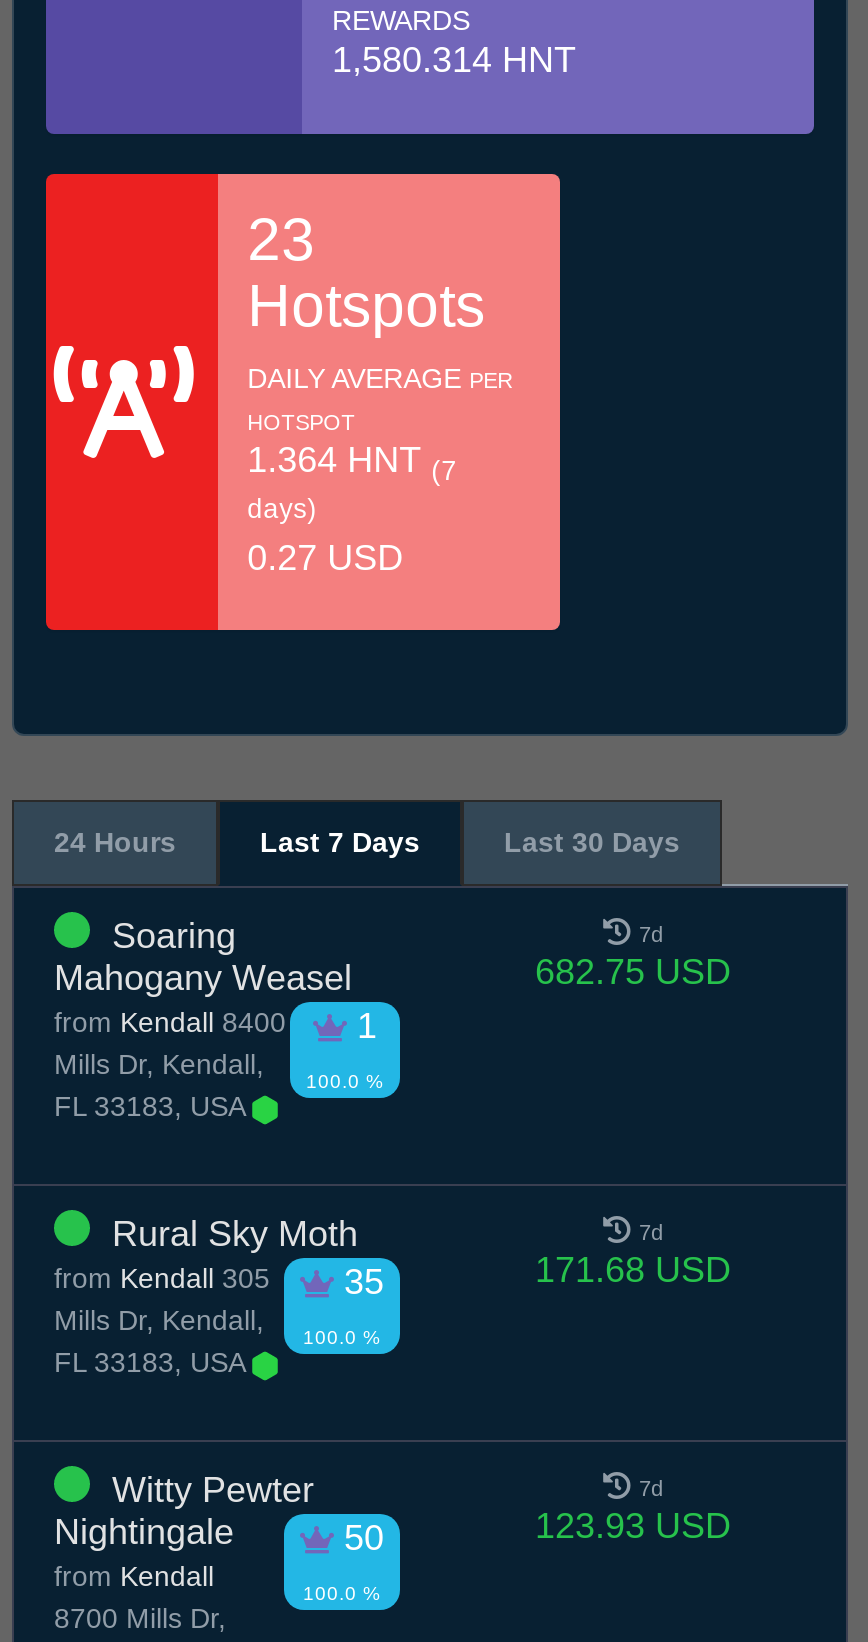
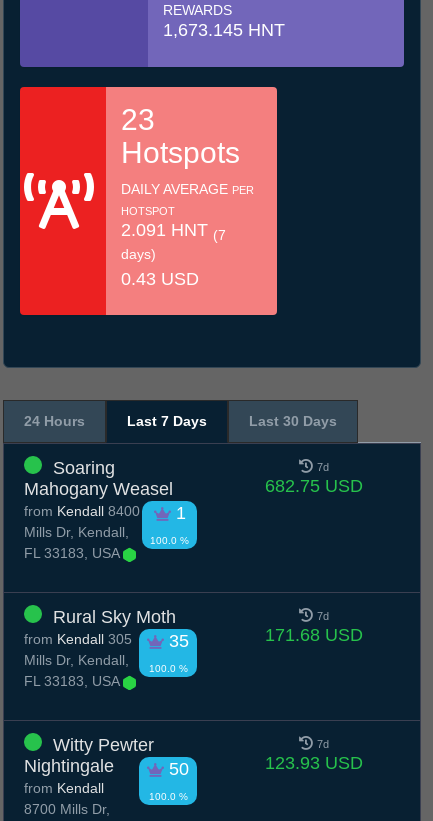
- 1,580.314 HNT
+ 1,673.145 HNT

- 1.364 HNT (7
+ 2.091 HNT (7

- 0.27 USD
+ 0.43 USD
